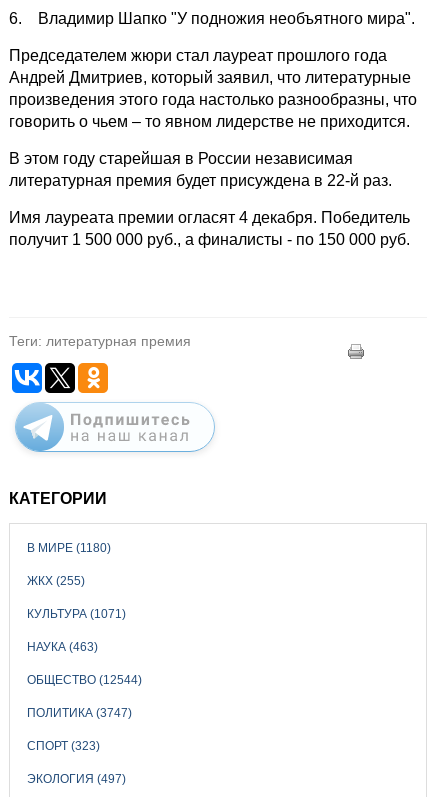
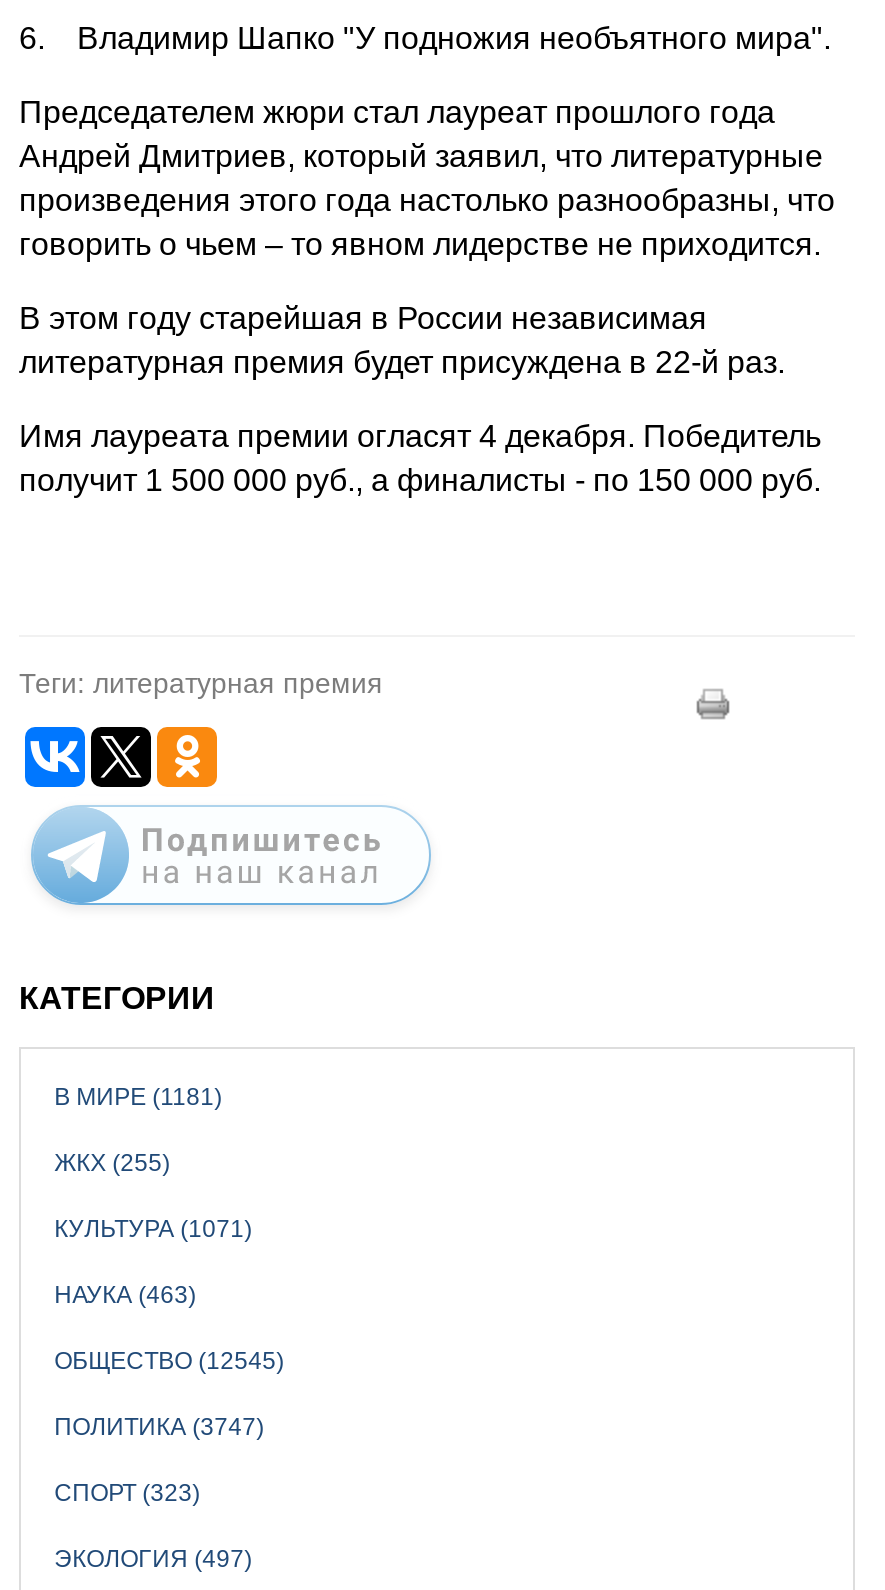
- В МИРЕ (1180)
+ В МИРЕ (1181)

- ОБЩЕСТВО (12544)
+ ОБЩЕСТВО (12545)
